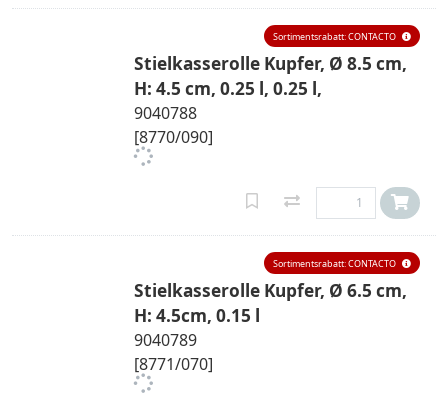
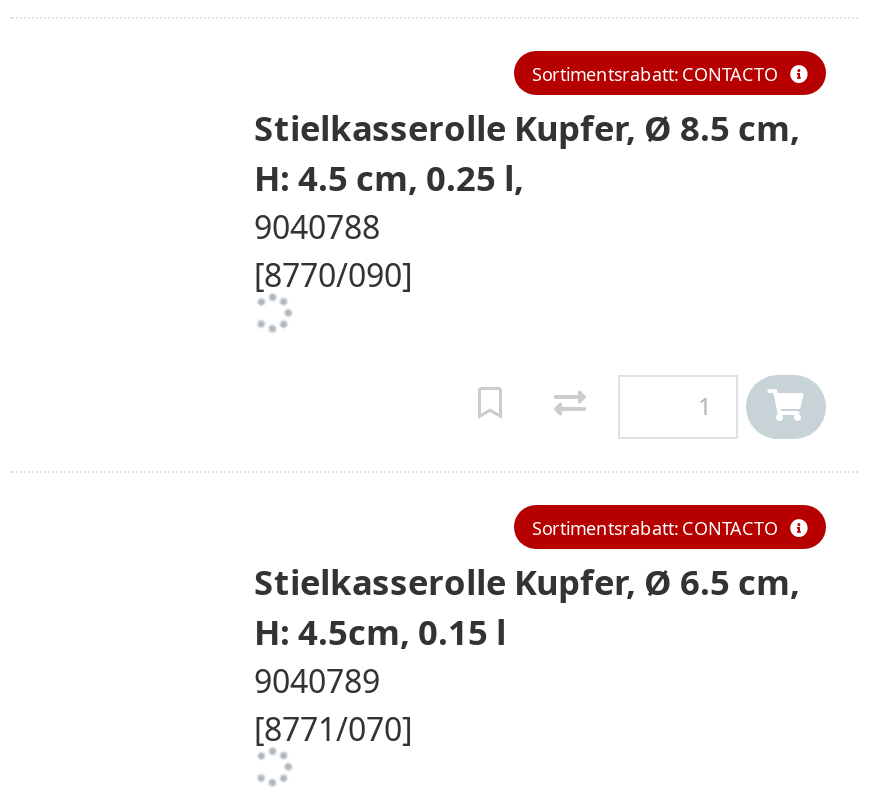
- H: 4.5 cm, 0.25 l, 0.25 l,
+ H: 4.5 cm, 0.25 l,
